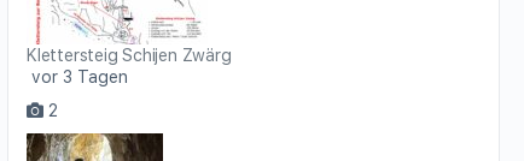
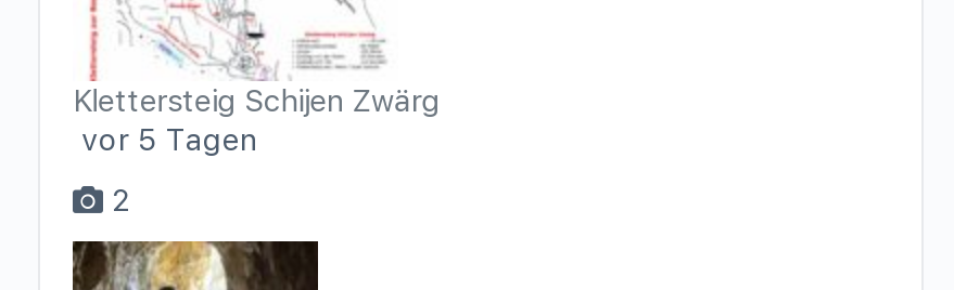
- vor 3 Tagen
+ vor 5 Tagen
